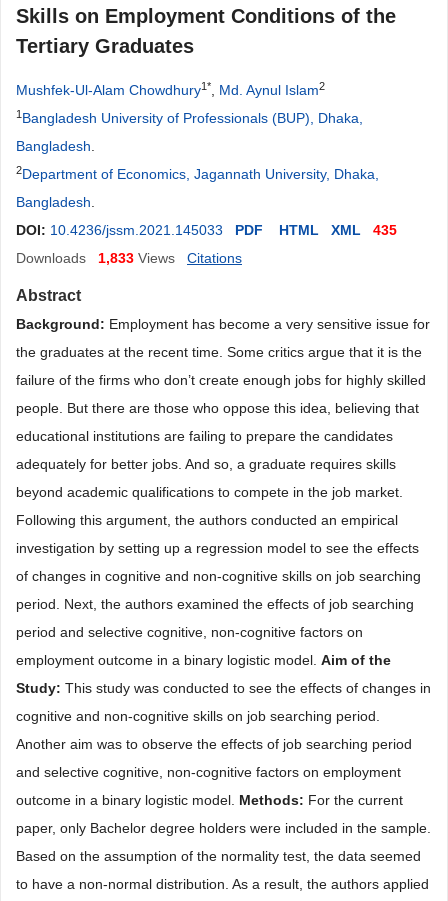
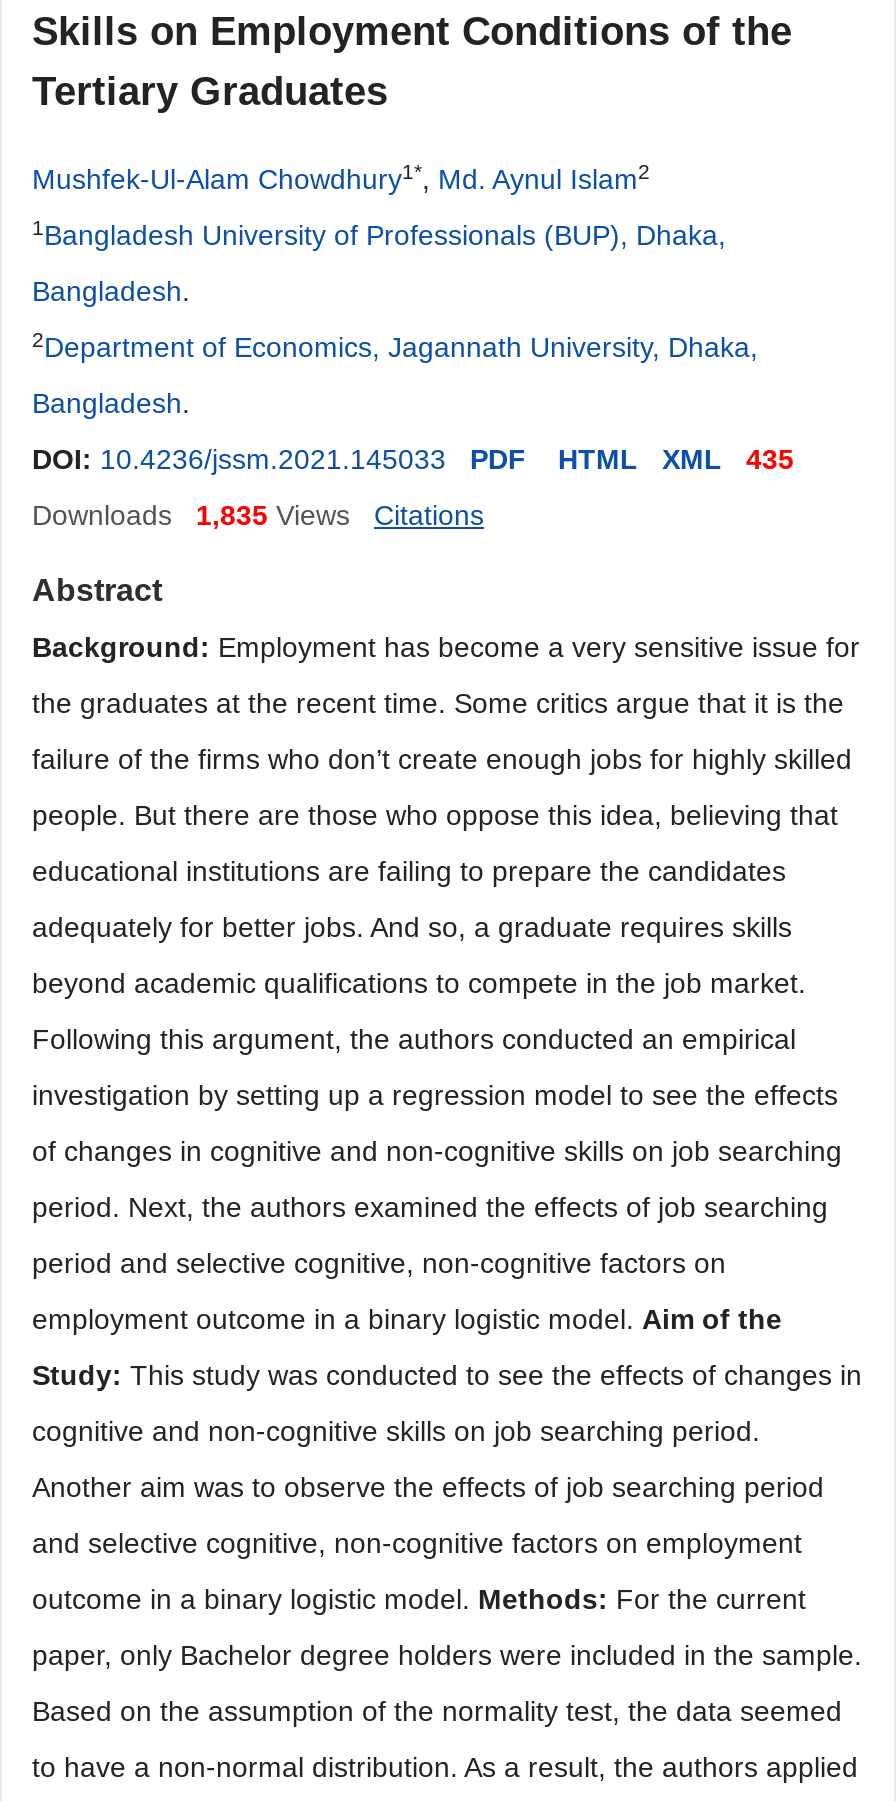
- Downloads 1,833 Views
+ Downloads 1,835 Views
